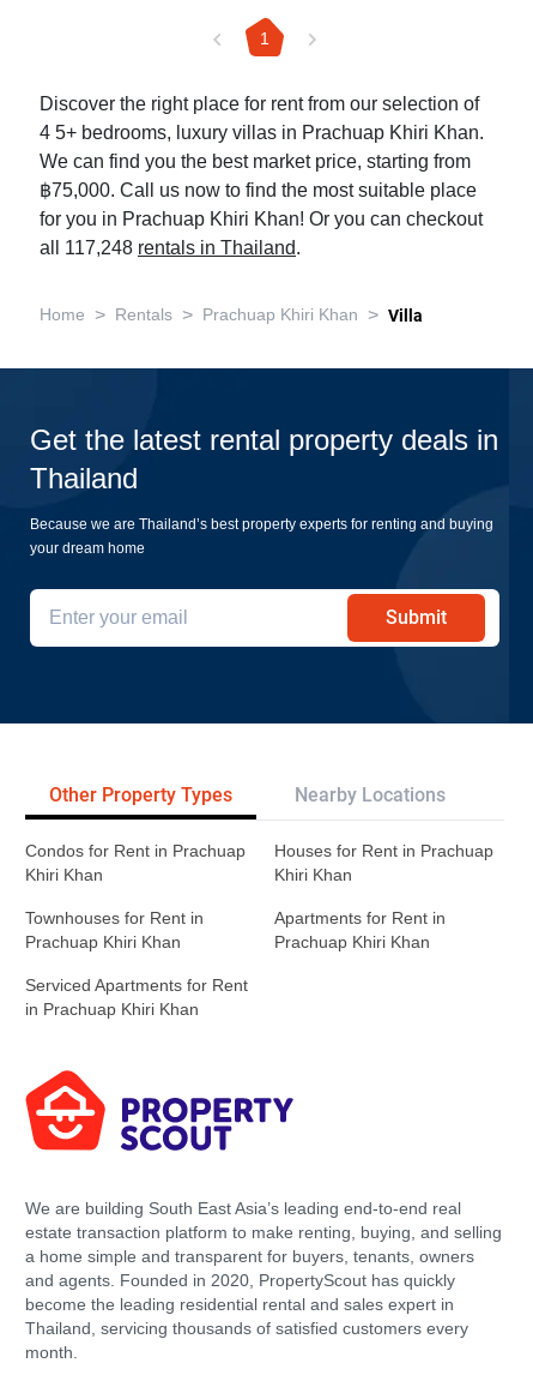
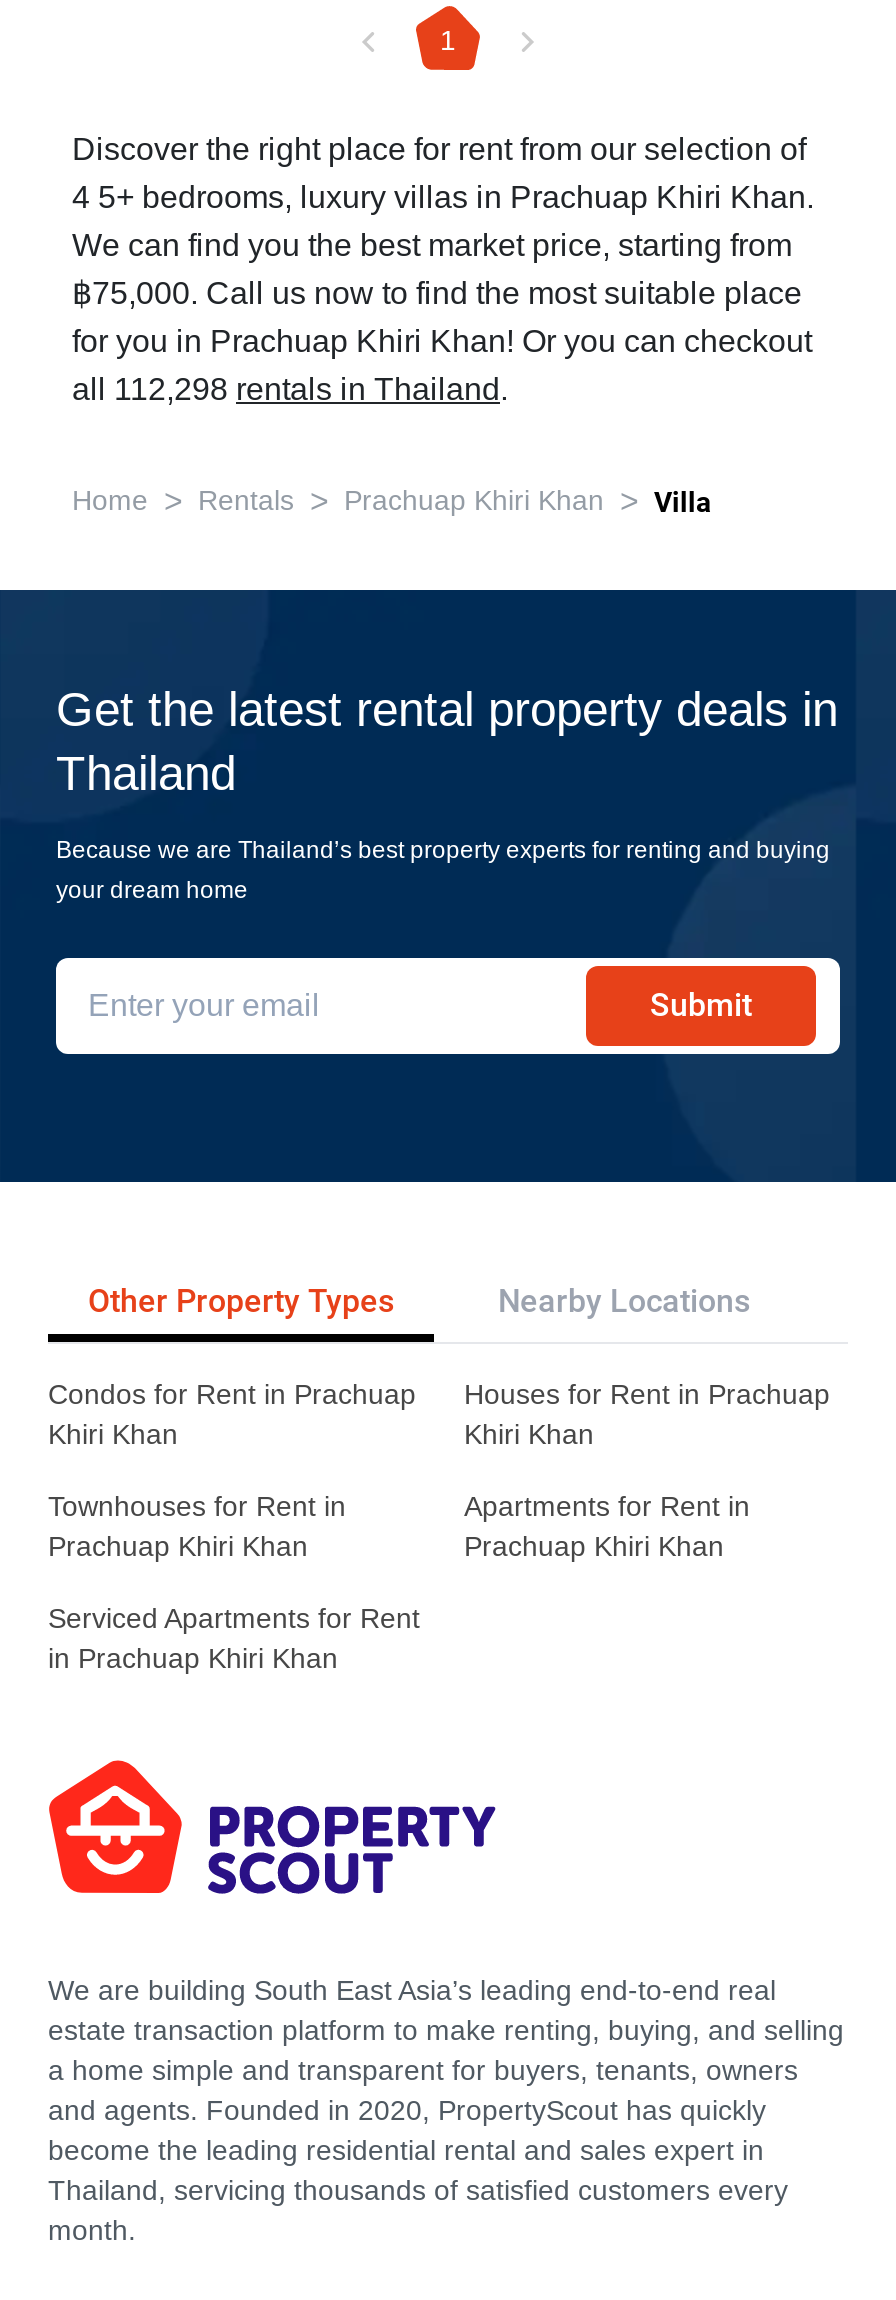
- all 117,248 rentals in Thailand.
+ all 112,298 rentals in Thailand.
